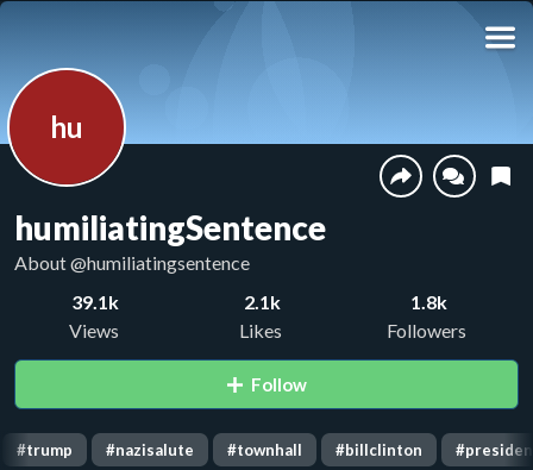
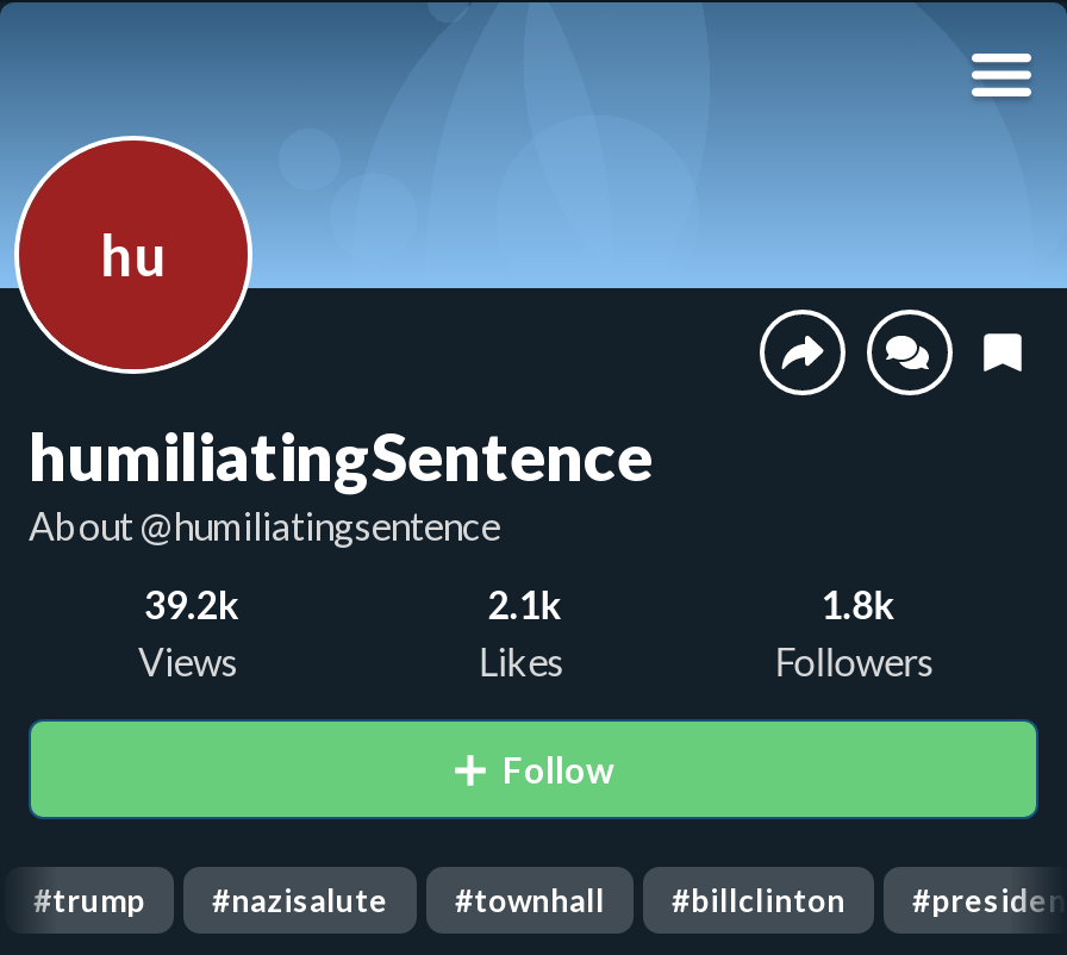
- 39.1k
+ 39.2k
